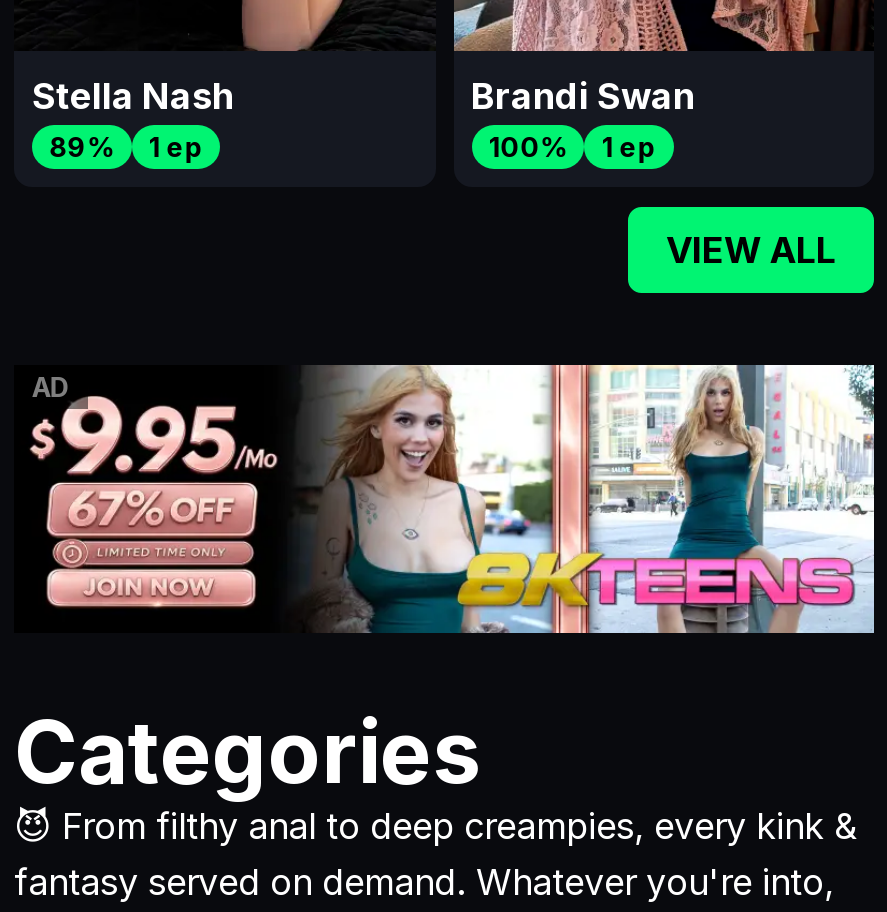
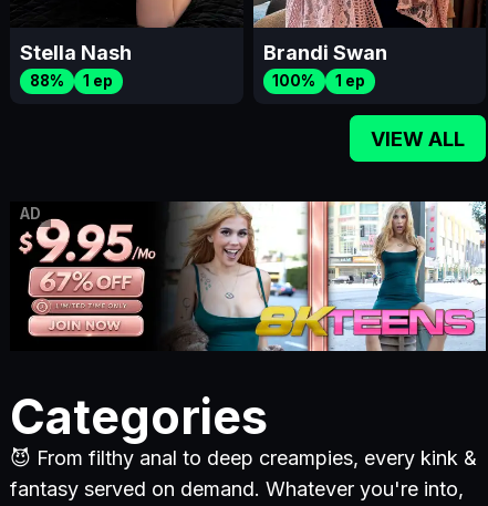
- 89% 1 ep
+ 88% 1 ep
